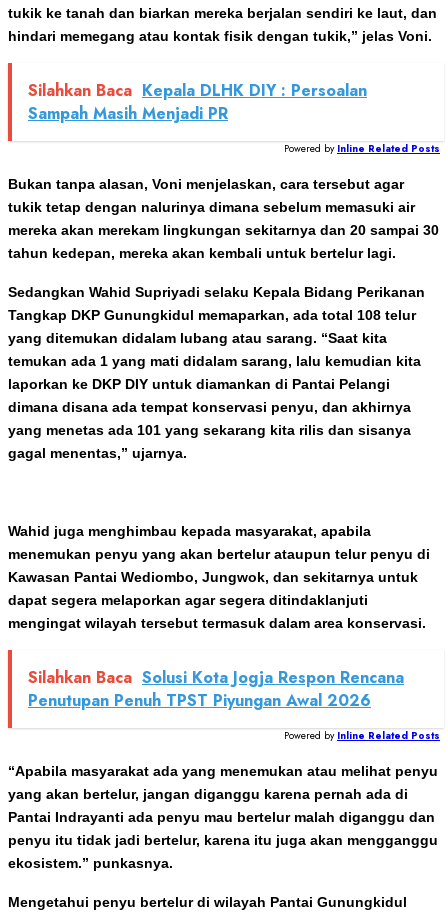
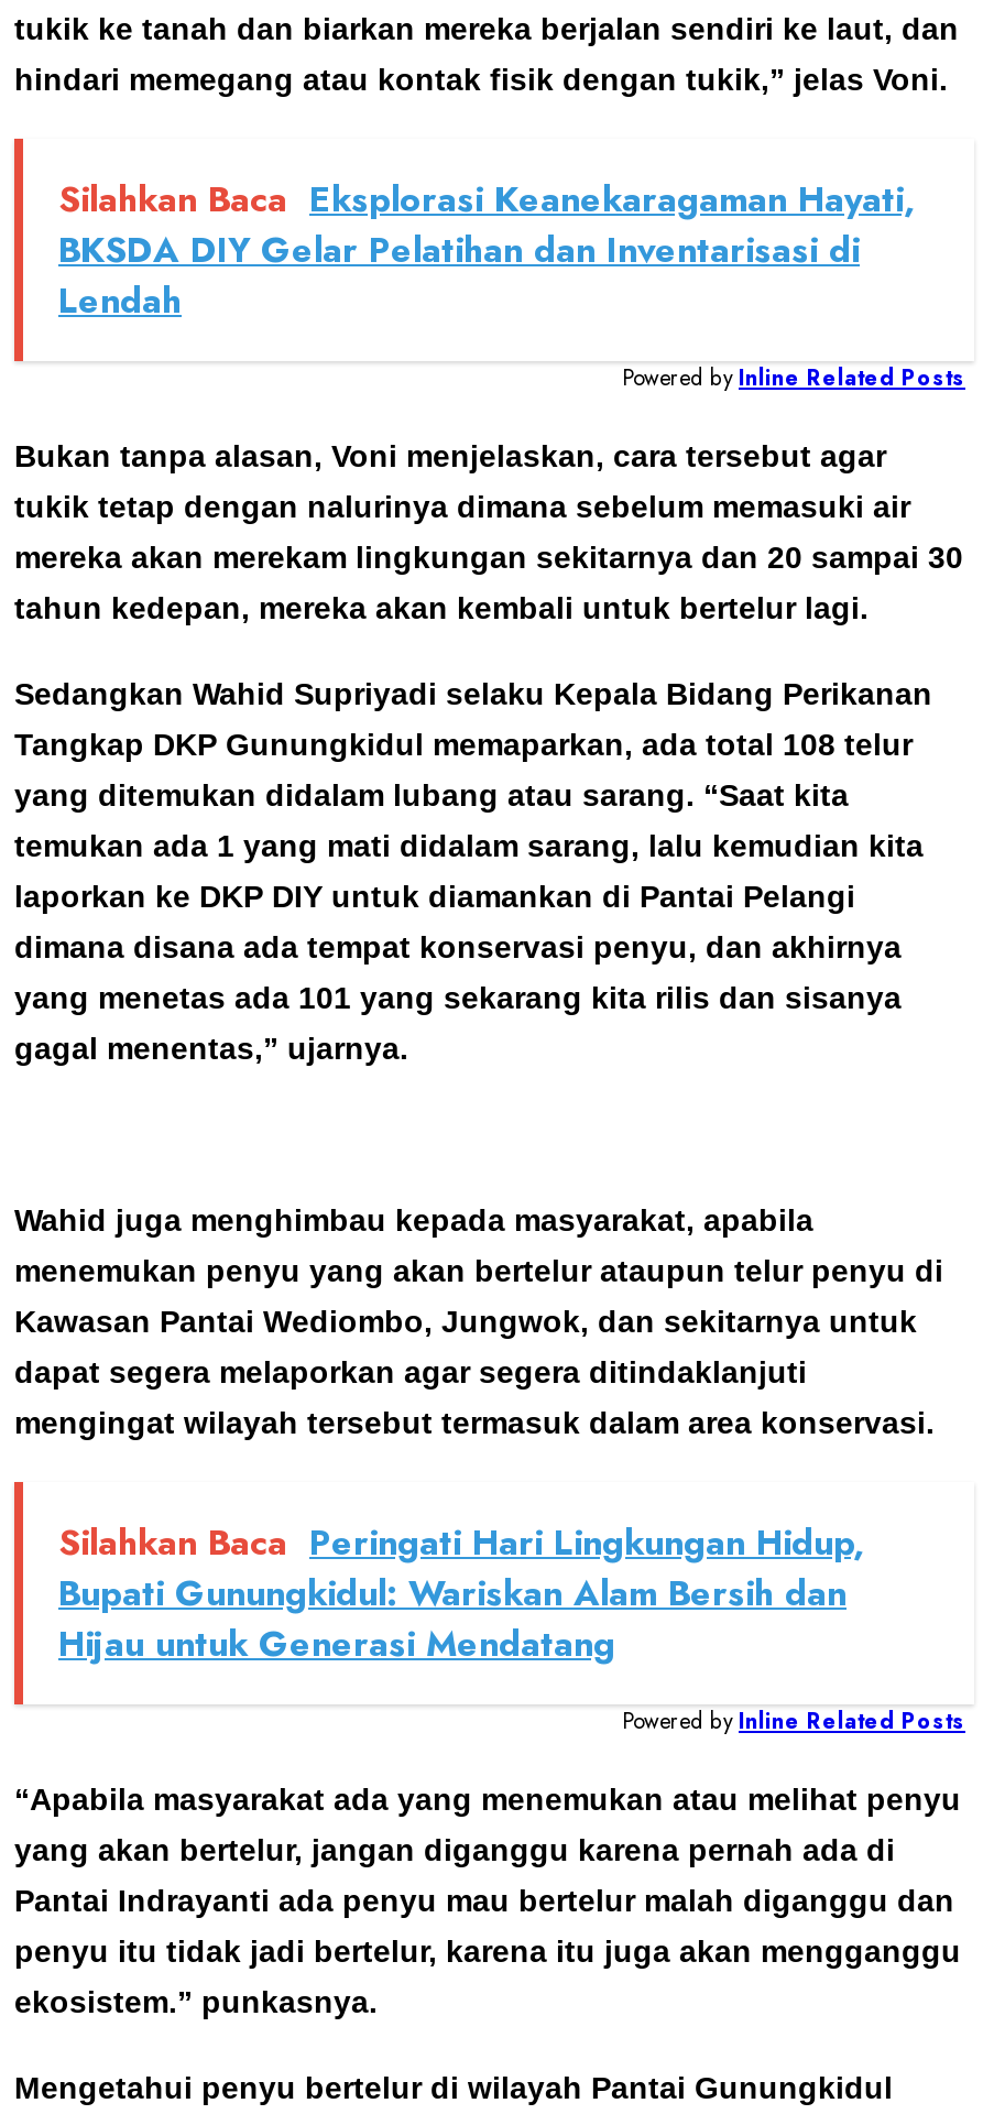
- Silahkan Baca Kepala DLHK DIY : Persoalan
- Sampah Masih Menjadi PR
+ Silahkan Baca Eksplorasi Keanekaragaman Hayati,
+ BKSDA DIY Gelar Pelatihan dan Inventarisasi di
+ Lendah

- Silahkan Baca Solusi Kota Jogja Respon Rencana
- Penutupan Penuh TPST Piyungan Awal 2026
+ Silahkan Baca Peringati Hari Lingkungan Hidup,
+ Bupati Gunungkidul: Wariskan Alam Bersih dan
+ Hijau untuk Generasi Mendatang
